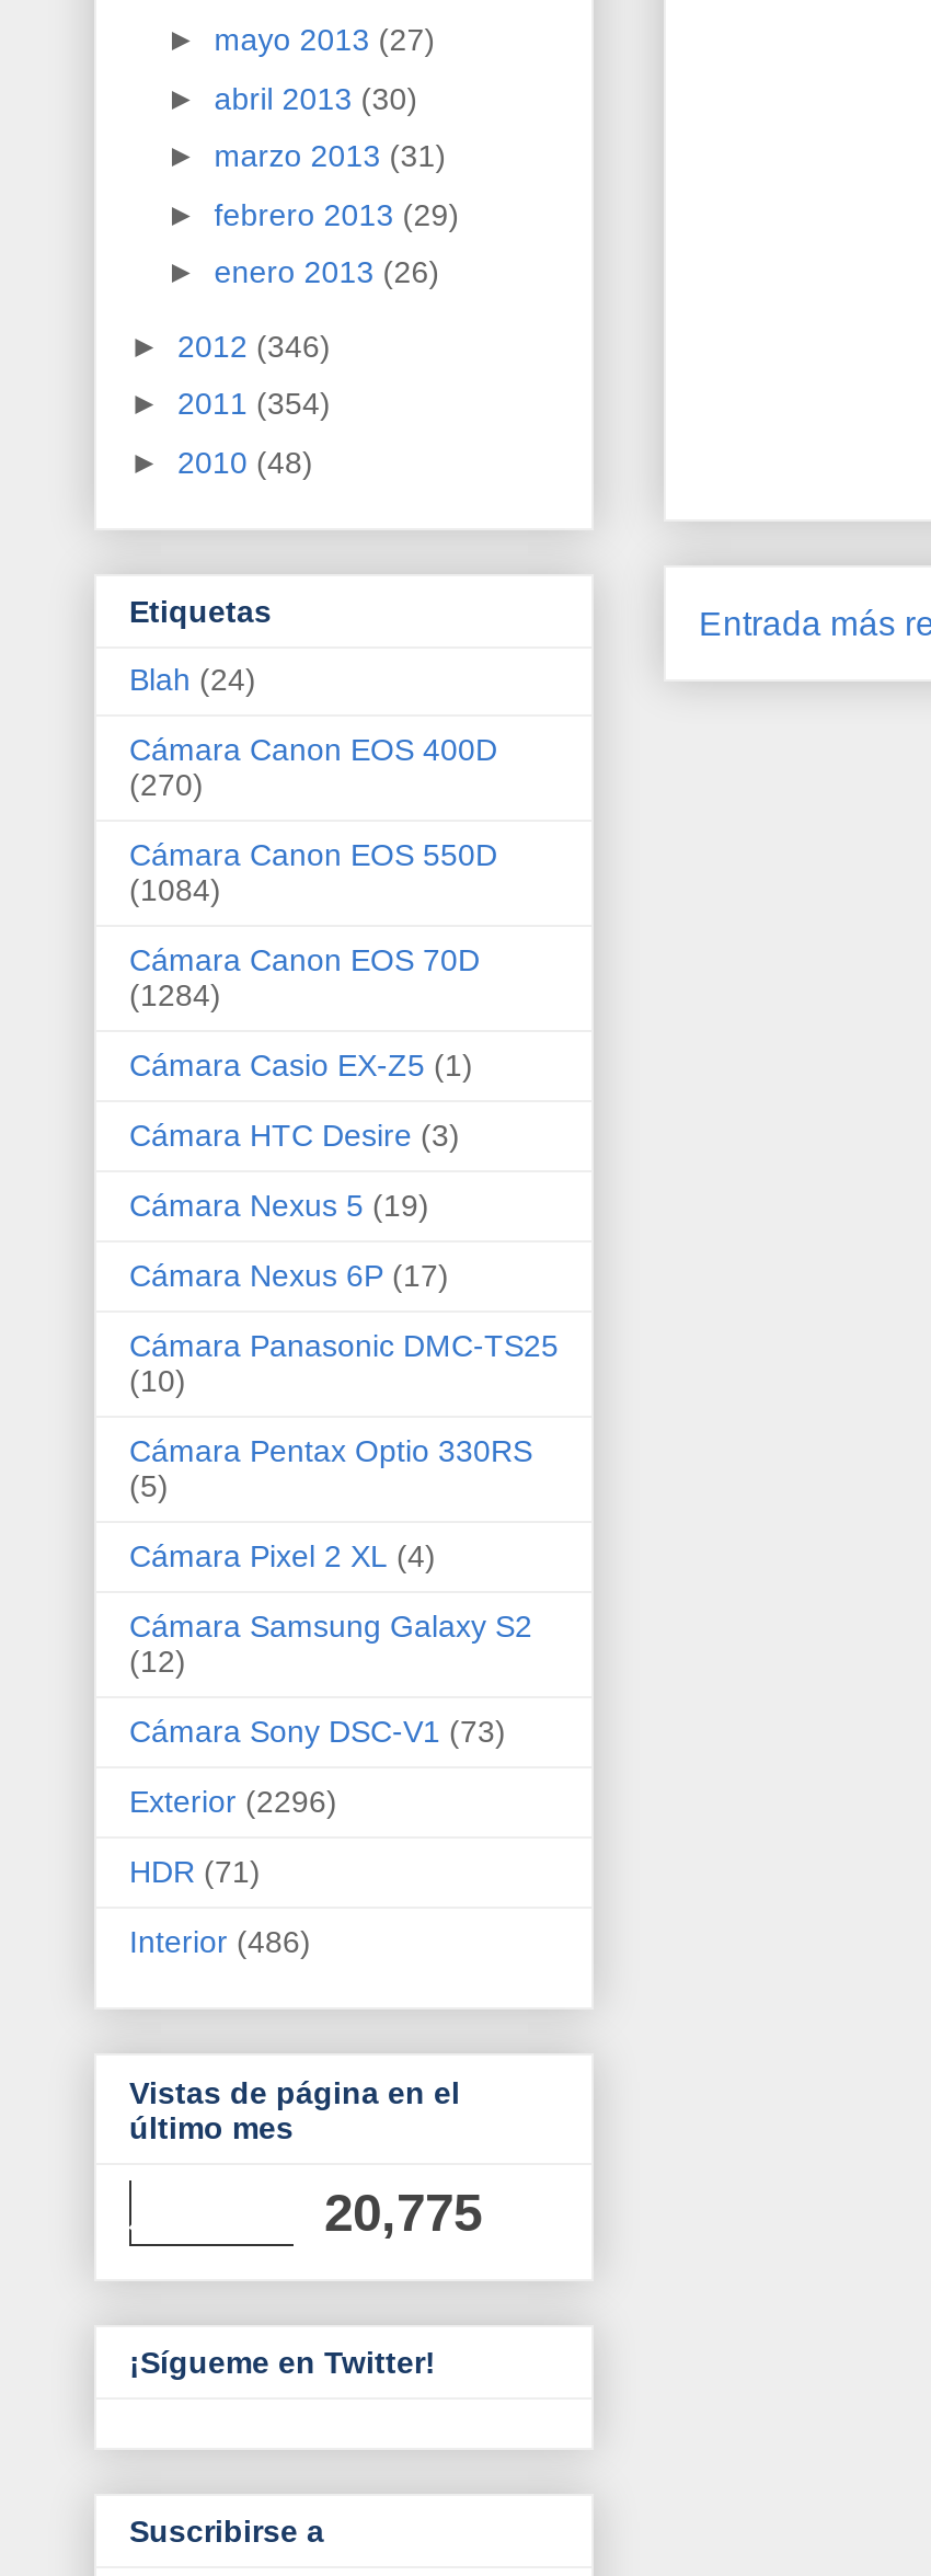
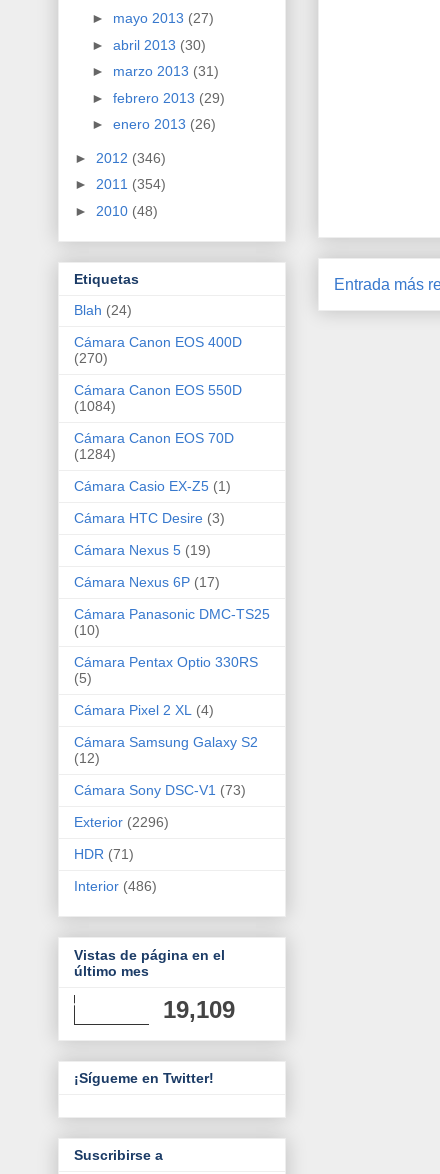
- 20,775
+ 19,109
